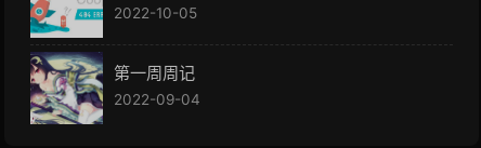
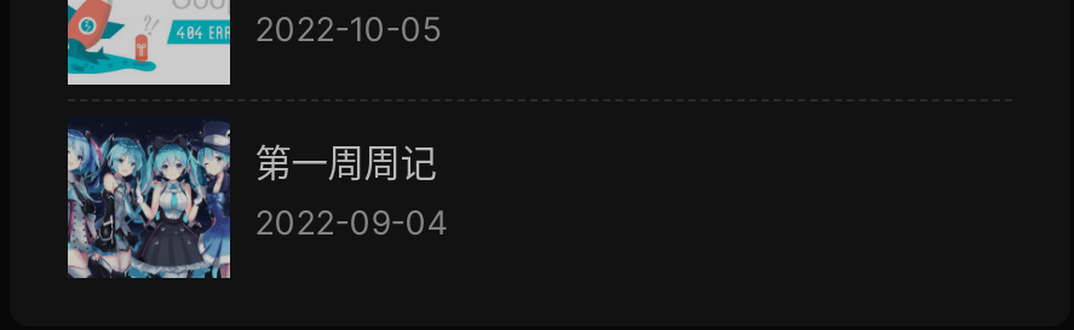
- [image]
+ [image]
